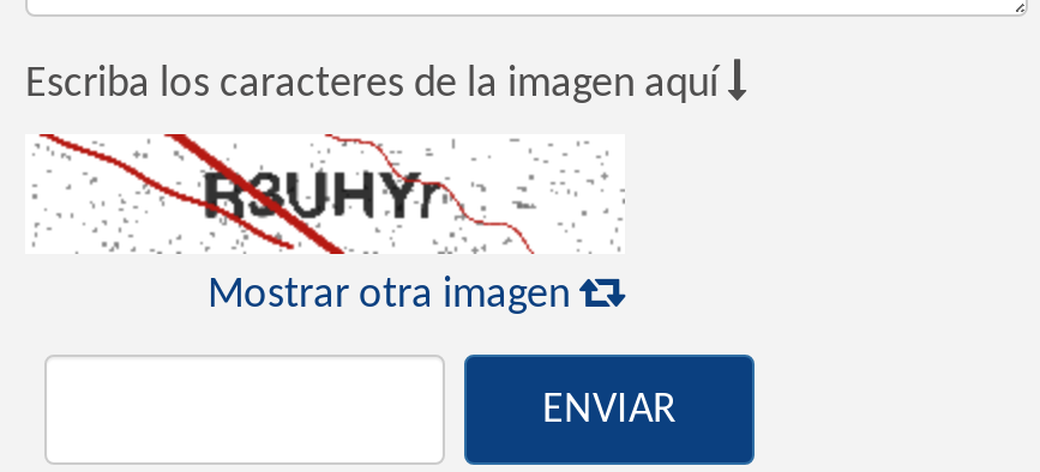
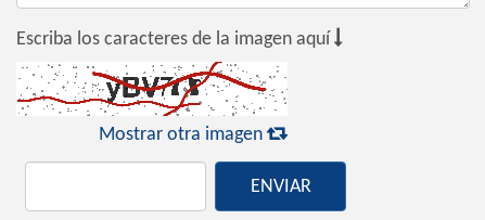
- [image]
+ [image]
